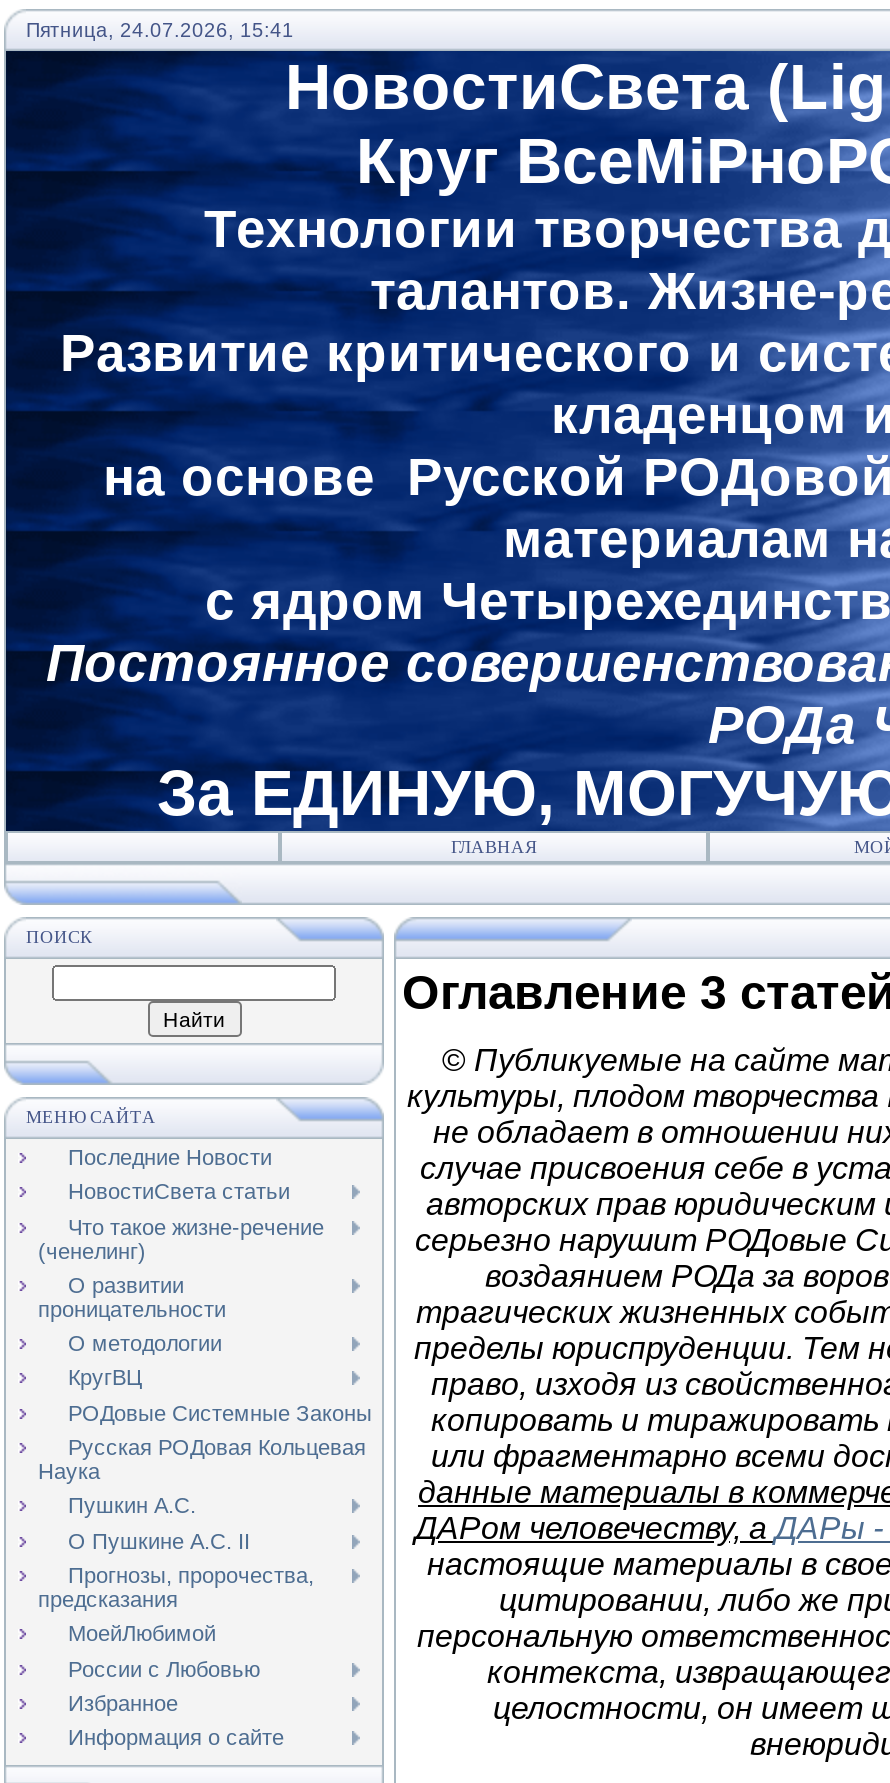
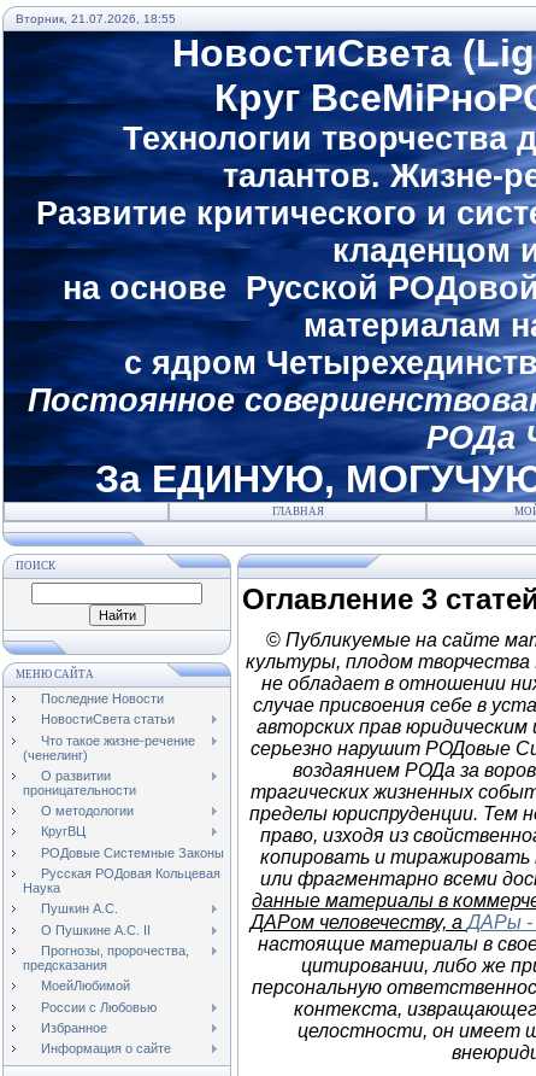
- Пятница, 24.07.2026, 15:41
+ Вторник, 21.07.2026, 18:55
